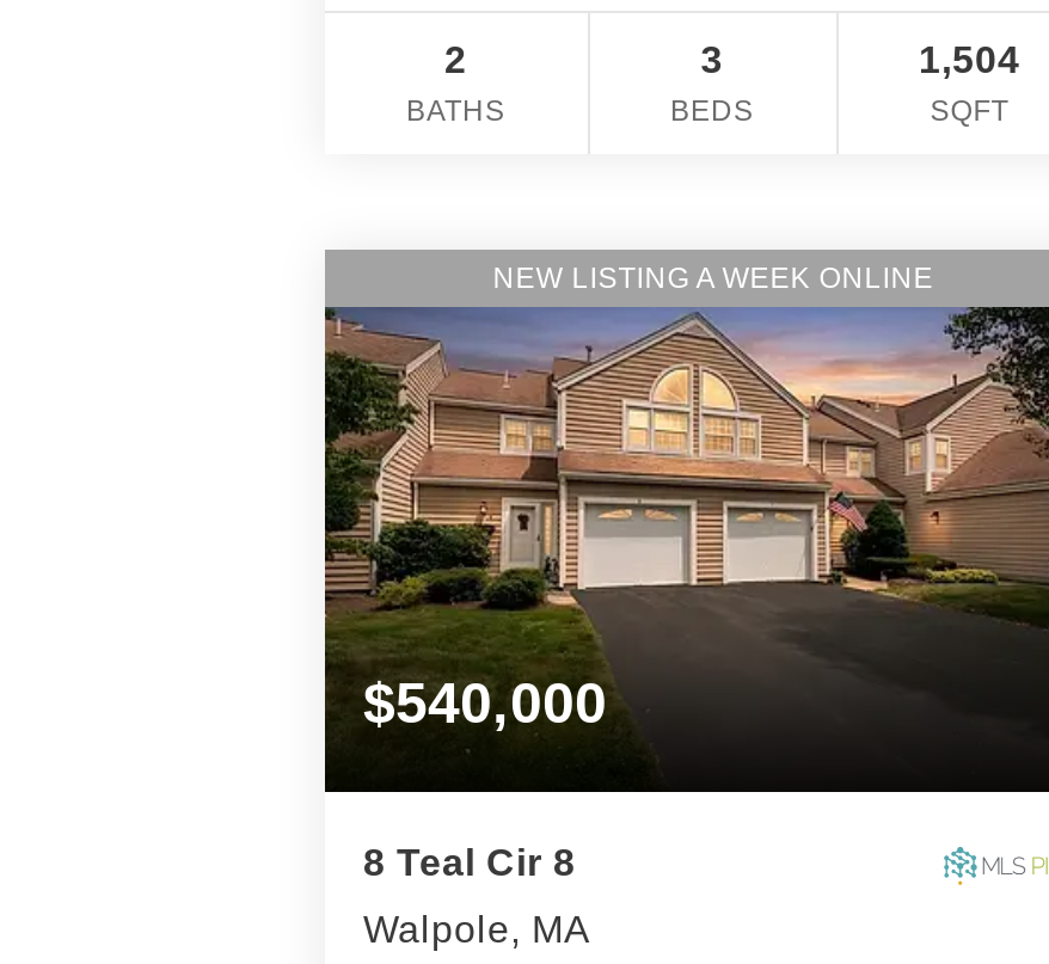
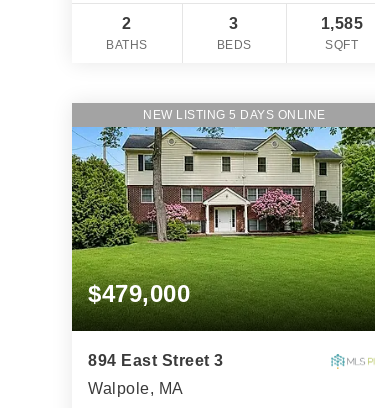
- 1,504
+ 1,585

- NEW LISTING A WEEK ONLINE
+ NEW LISTING 5 DAYS ONLINE

- [image]
- $540,000
+ [image]
+ $479,000

- 8 Teal Cir 8
+ 894 East Street 3
